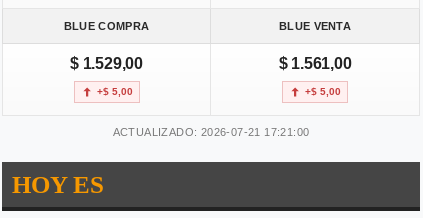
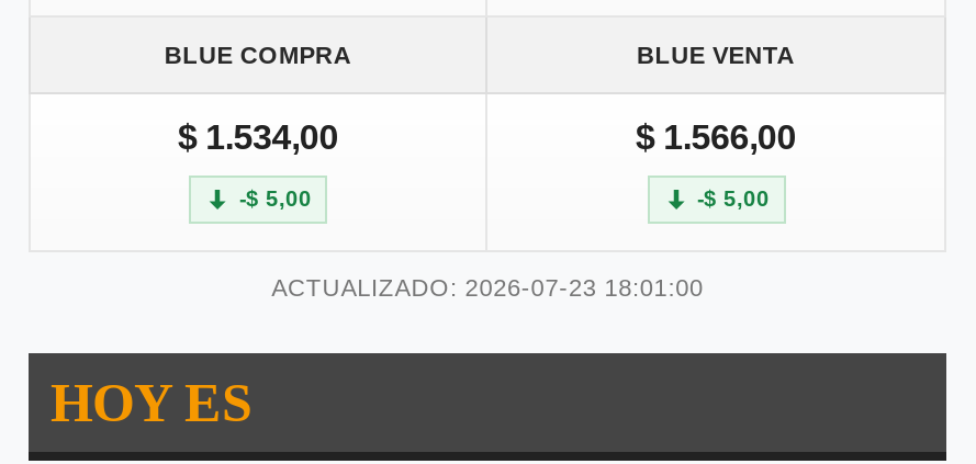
- $ 1.529,00
+ $ 1.534,00

- $ 1.561,00
+ $ 1.566,00

- +$ 5,00
+ -$ 5,00

- +$ 5,00
+ -$ 5,00

- ACTUALIZADO: 2026-07-21 17:21:00
+ ACTUALIZADO: 2026-07-23 18:01:00
